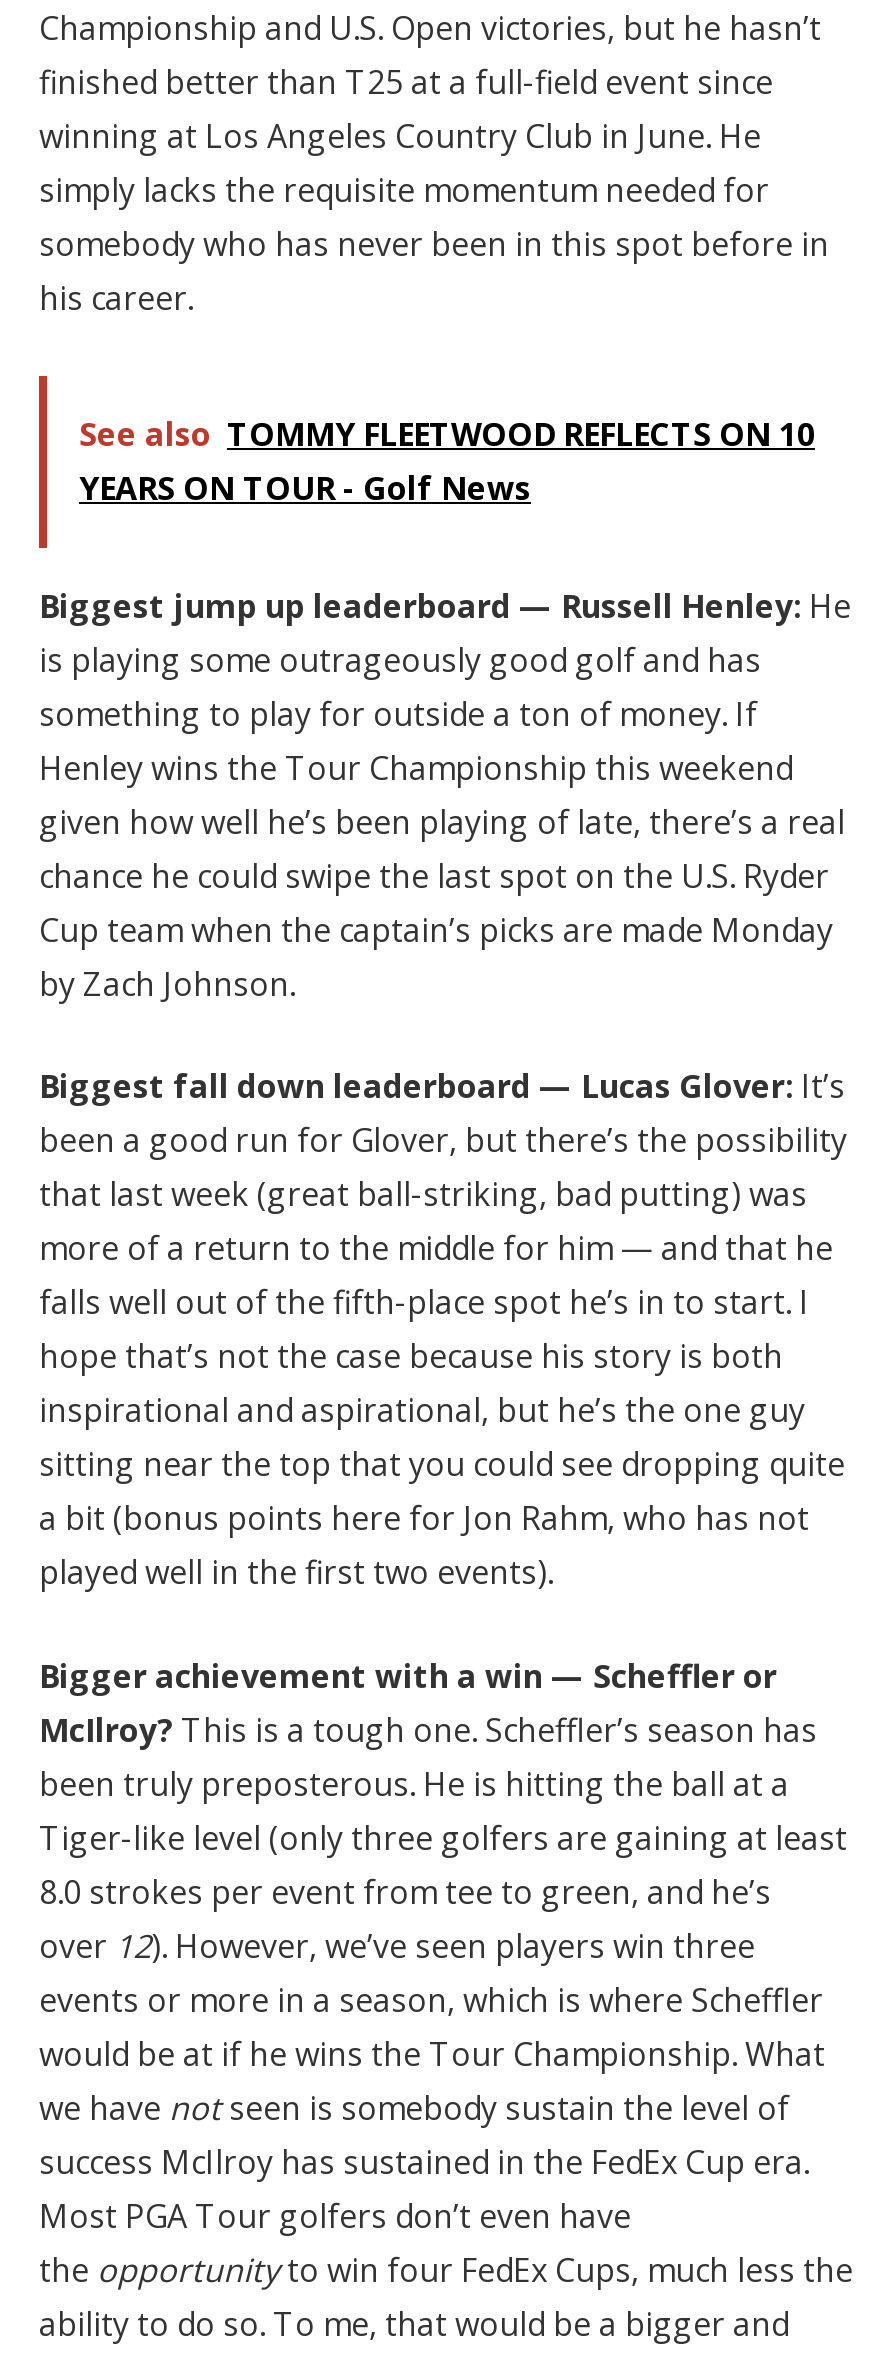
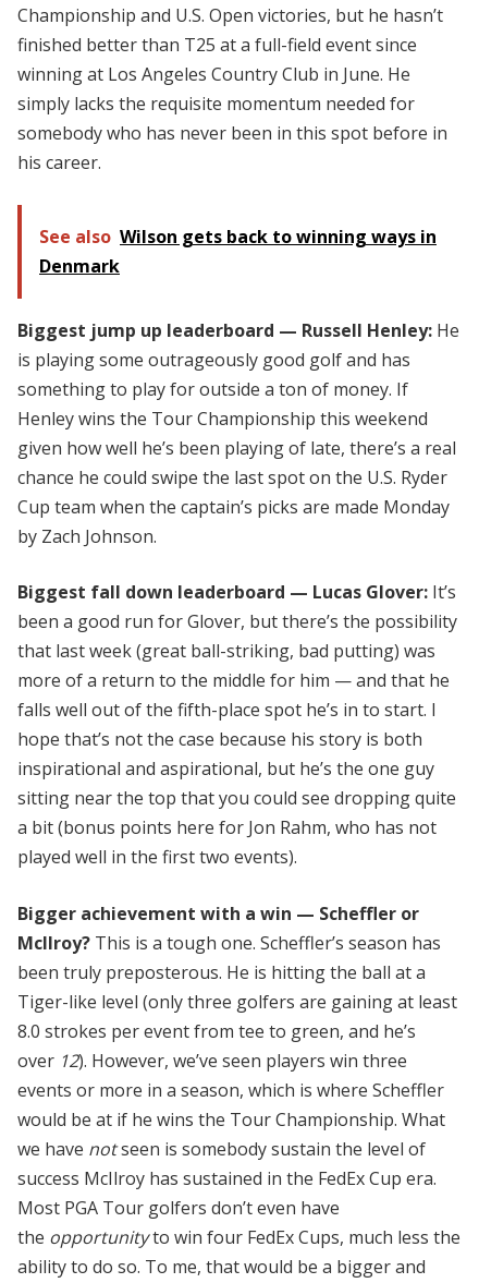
- See also TOMMY FLEETWOOD REFLECTS ON 10
- YEARS ON TOUR - Golf News
+ See also Wilson gets back to winning ways in
+ Denmark
